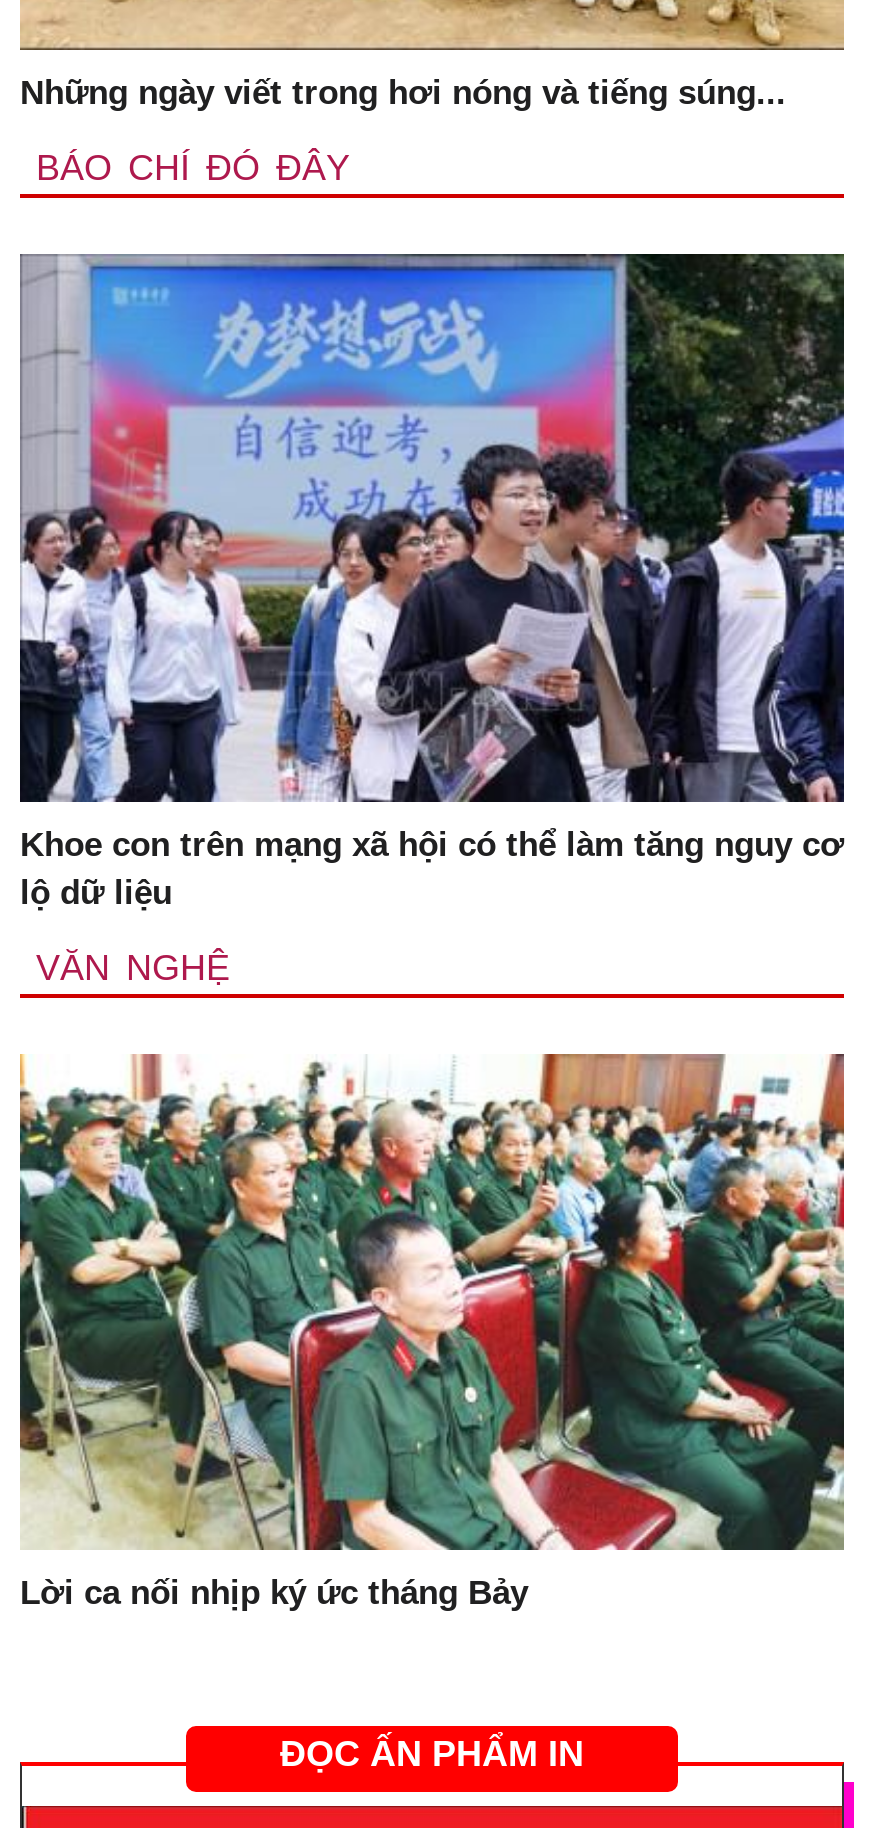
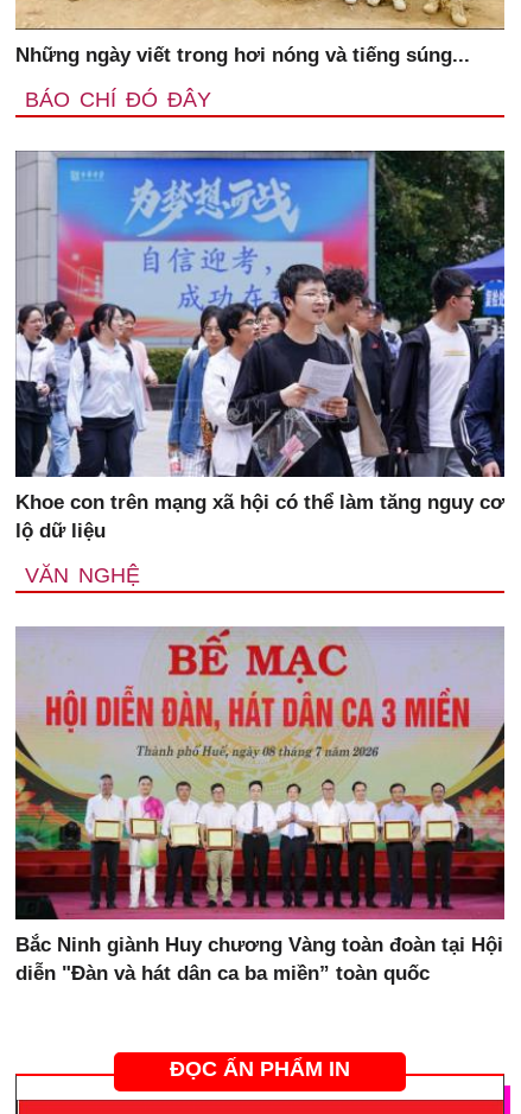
- [image]
- Lời ca nối nhịp ký ức tháng Bảy
+ [image]
+ Bắc Ninh giành Huy chương Vàng toàn đoàn tại Hội
+ diễn "Đàn và hát dân ca ba miền” toàn quốc
